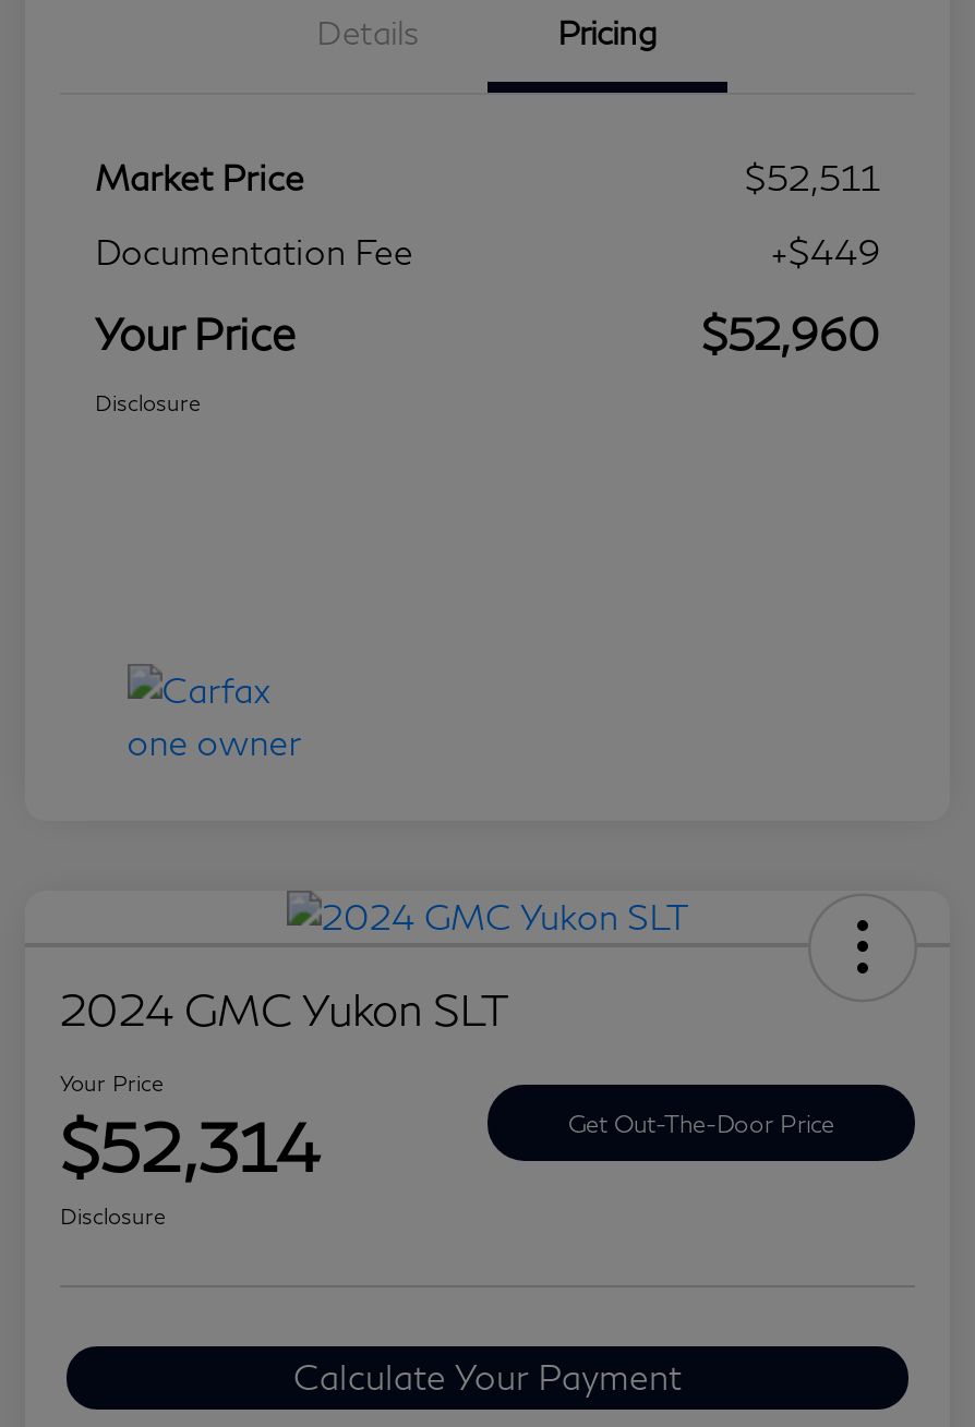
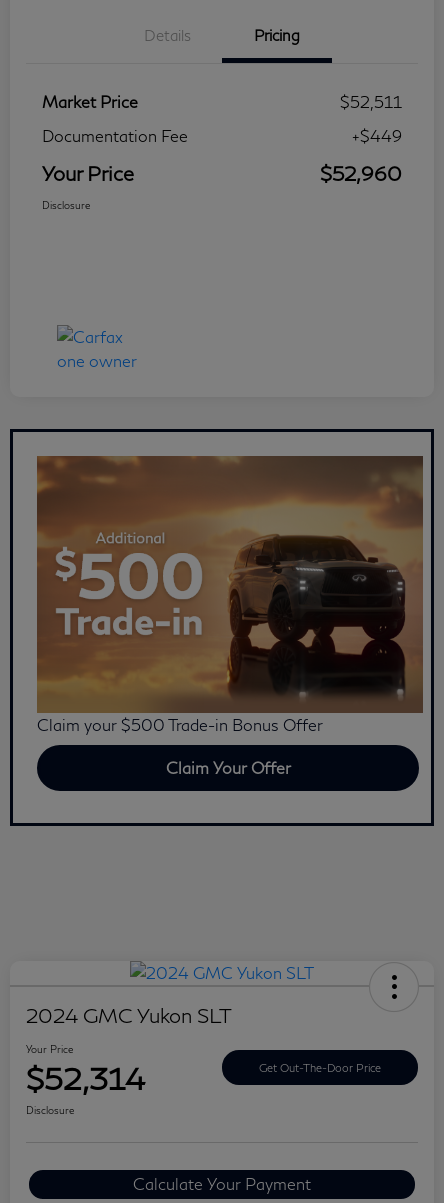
+ [image]
+ Claim your $500 Trade-in Bonus Offer
+ Claim Your Offer
